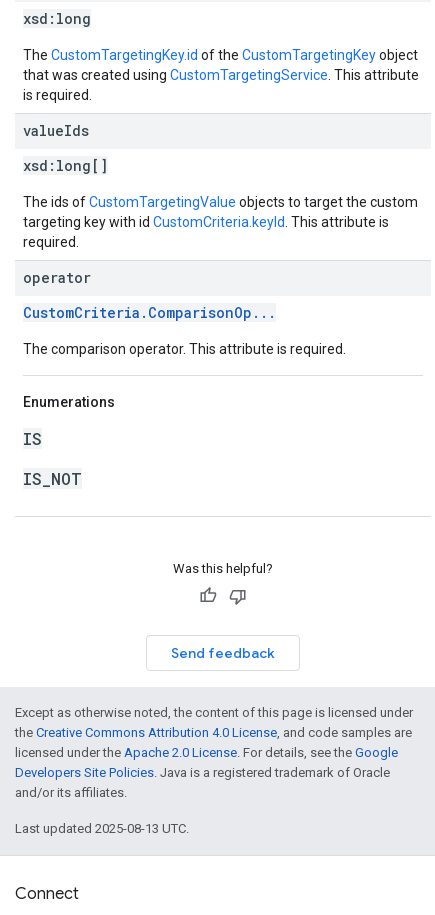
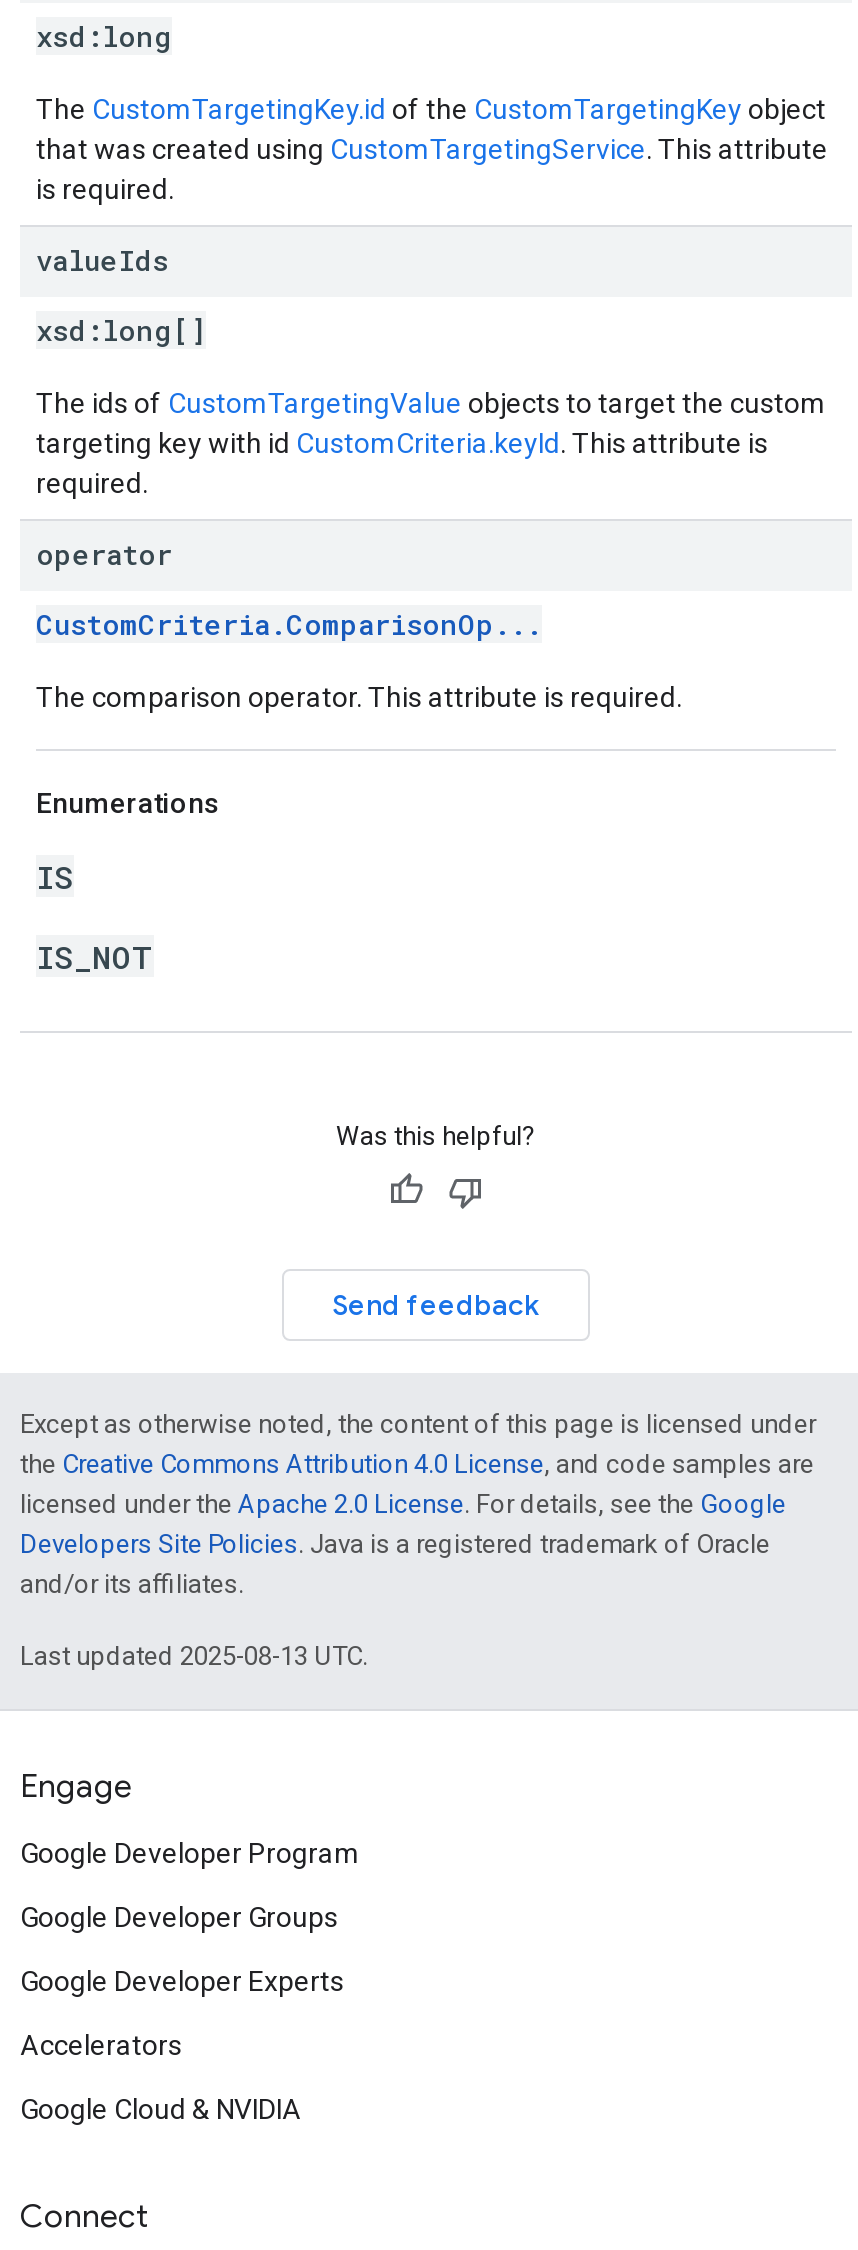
+ Engage
+ Google Developer Program
+ Google Developer Groups
+ Google Developer Experts
+ Accelerators
+ Google Cloud & NVIDIA
